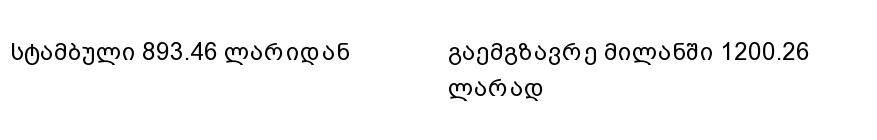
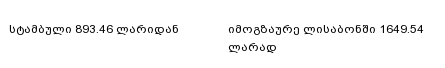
- გაემგზავრე მილანში 1200.26
+ იმოგზაურე ლისაბონში 1649.54
